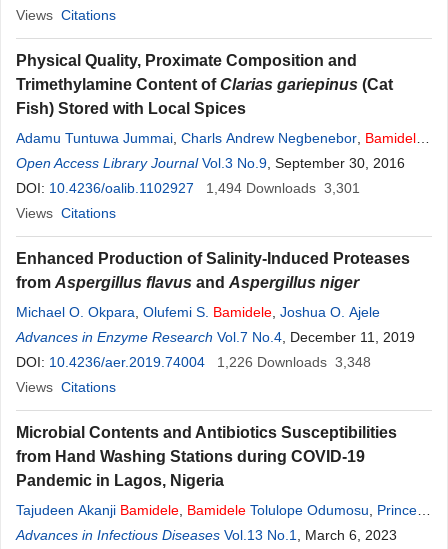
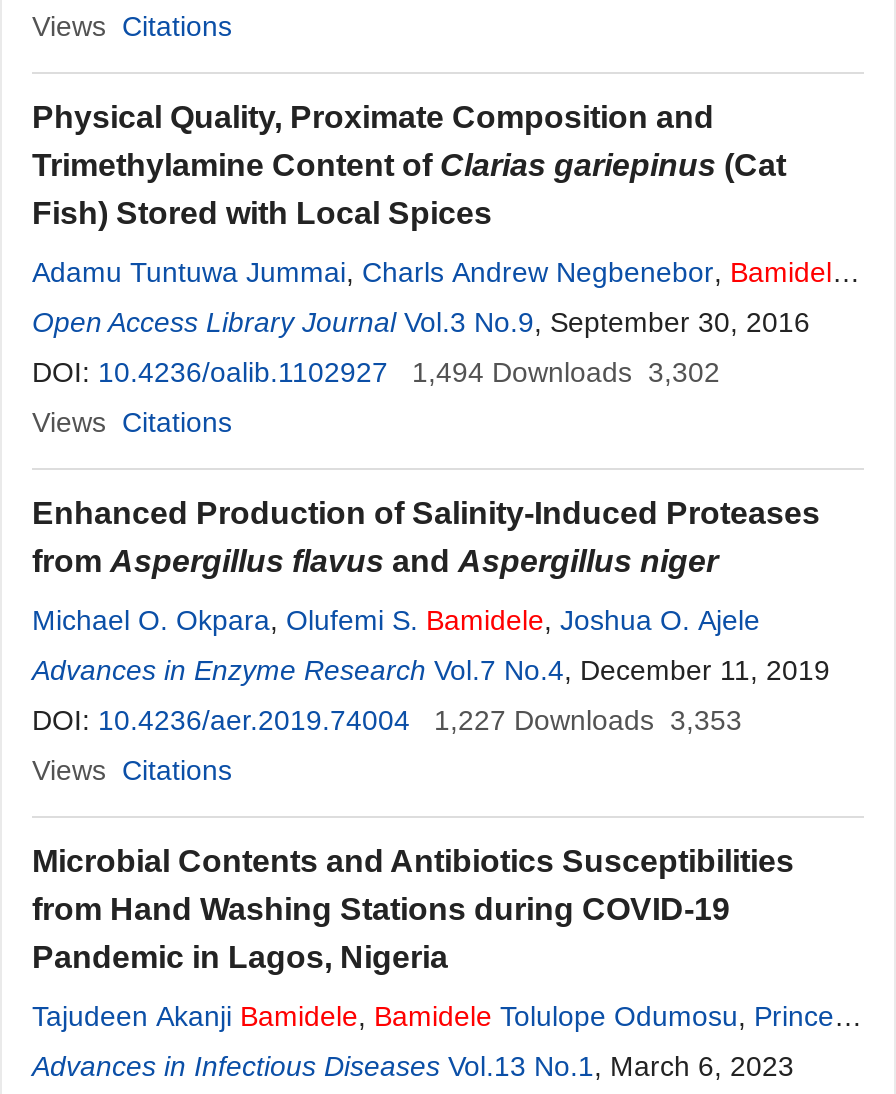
- DOI: 10.4236/oalib.1102927 1,494 Downloads 3,301
+ DOI: 10.4236/oalib.1102927 1,494 Downloads 3,302

- DOI: 10.4236/aer.2019.74004 1,226 Downloads 3,348
+ DOI: 10.4236/aer.2019.74004 1,227 Downloads 3,353
